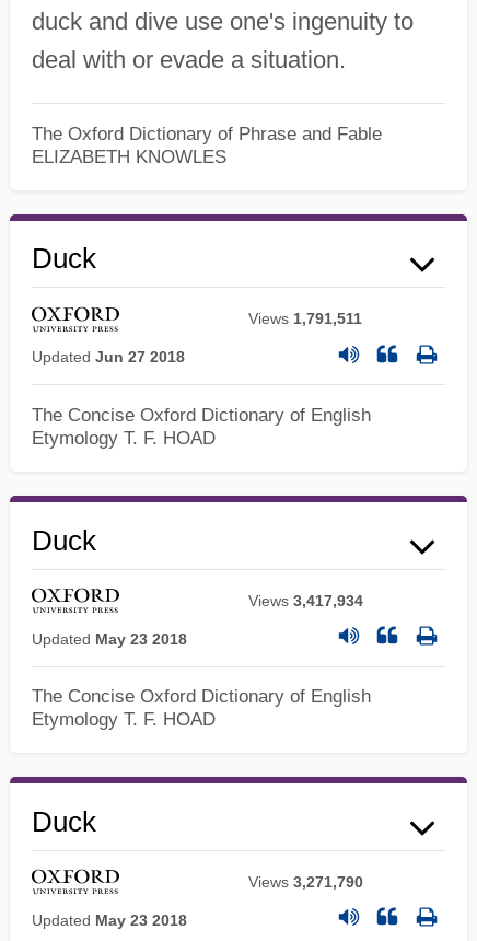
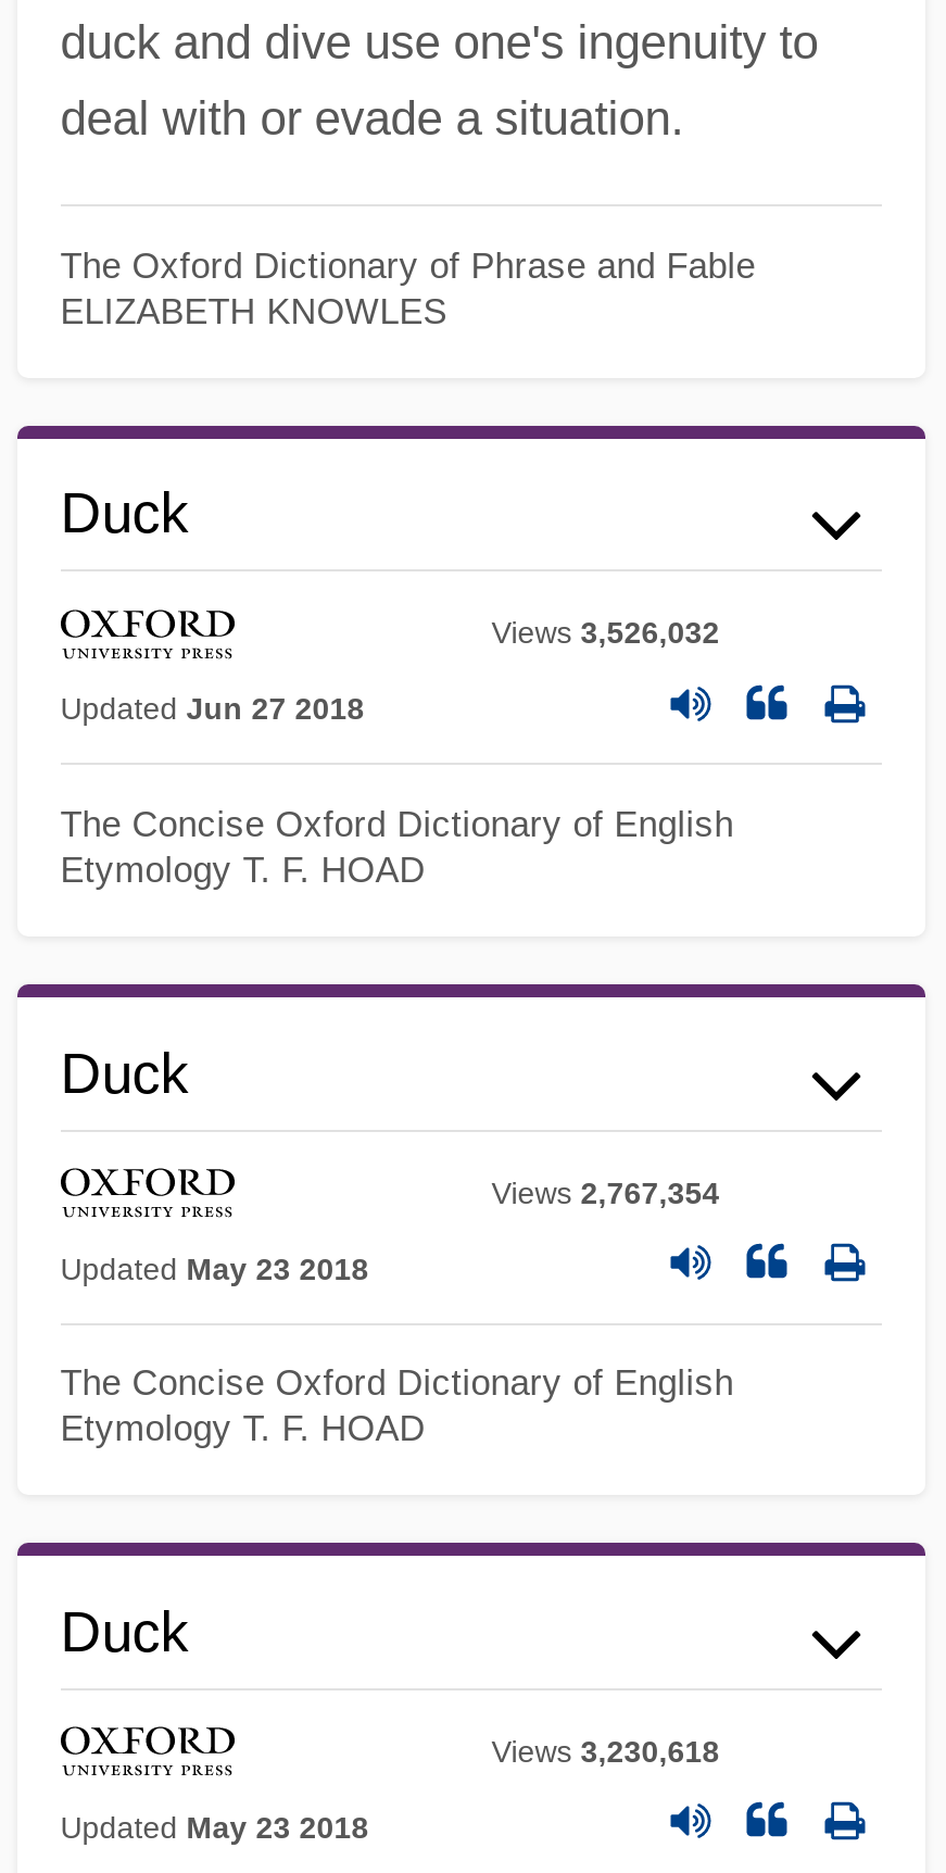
- Views 1,791,511
+ Views 3,526,032

- Views 3,417,934
+ Views 2,767,354

- Views 3,271,790
+ Views 3,230,618
